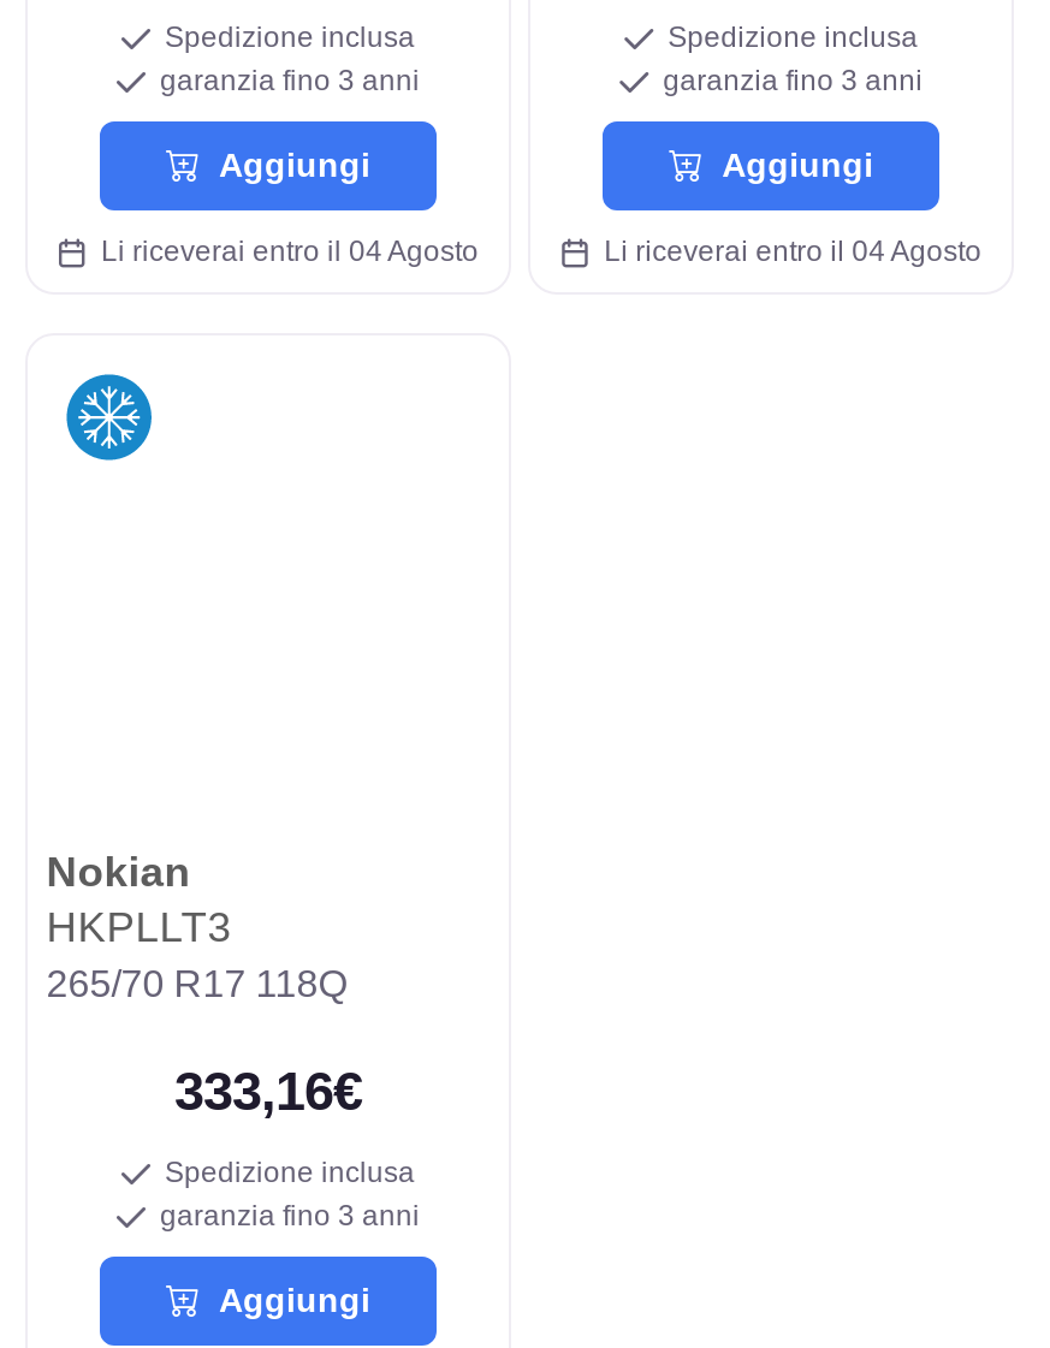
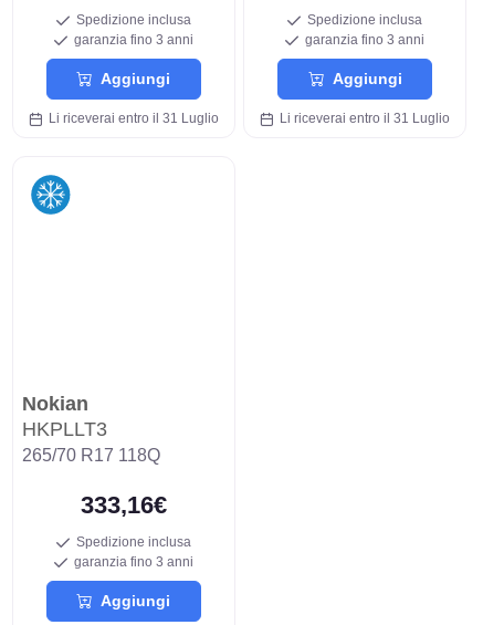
- Li riceverai entro il 04 Agosto
+ Li riceverai entro il 31 Luglio

- Li riceverai entro il 04 Agosto
+ Li riceverai entro il 31 Luglio
